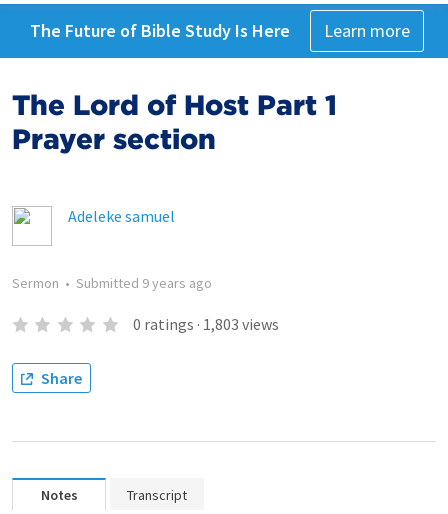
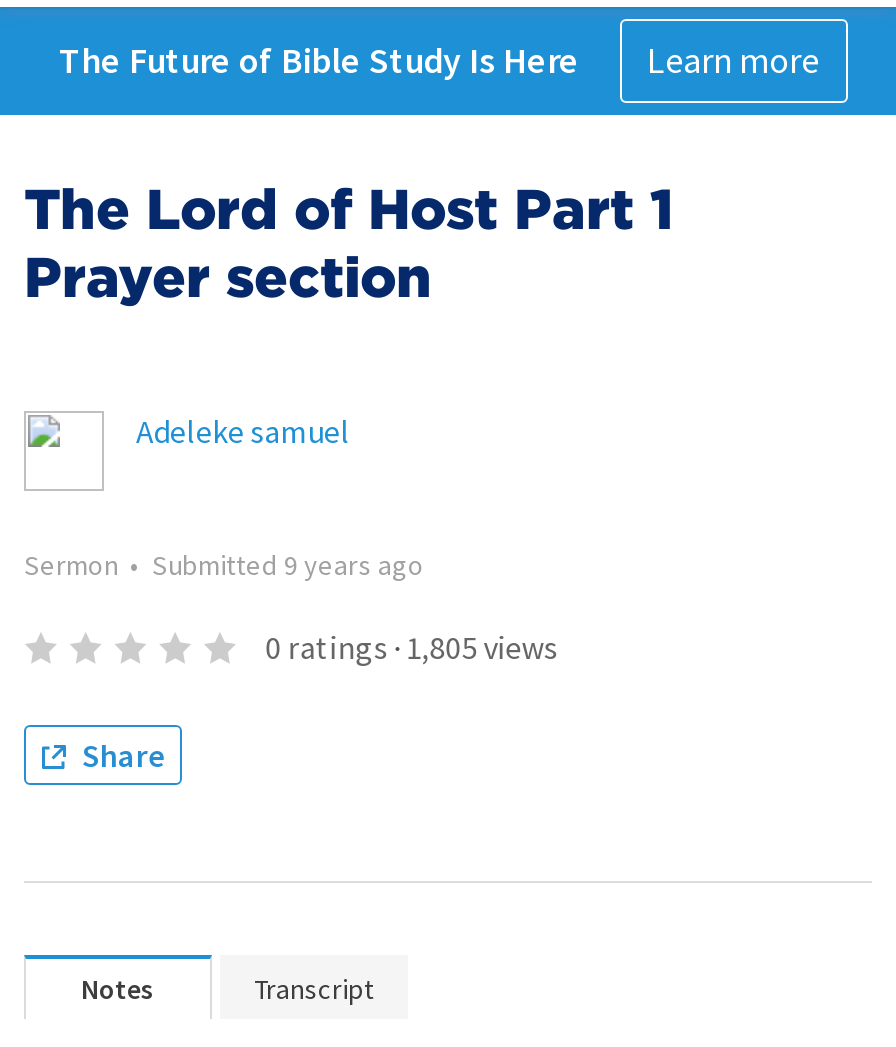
- 0 ratings · 1,803 views
+ 0 ratings · 1,805 views
